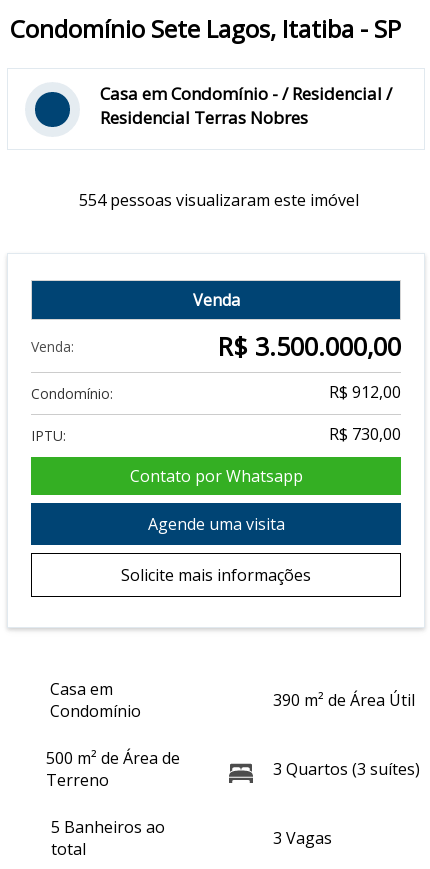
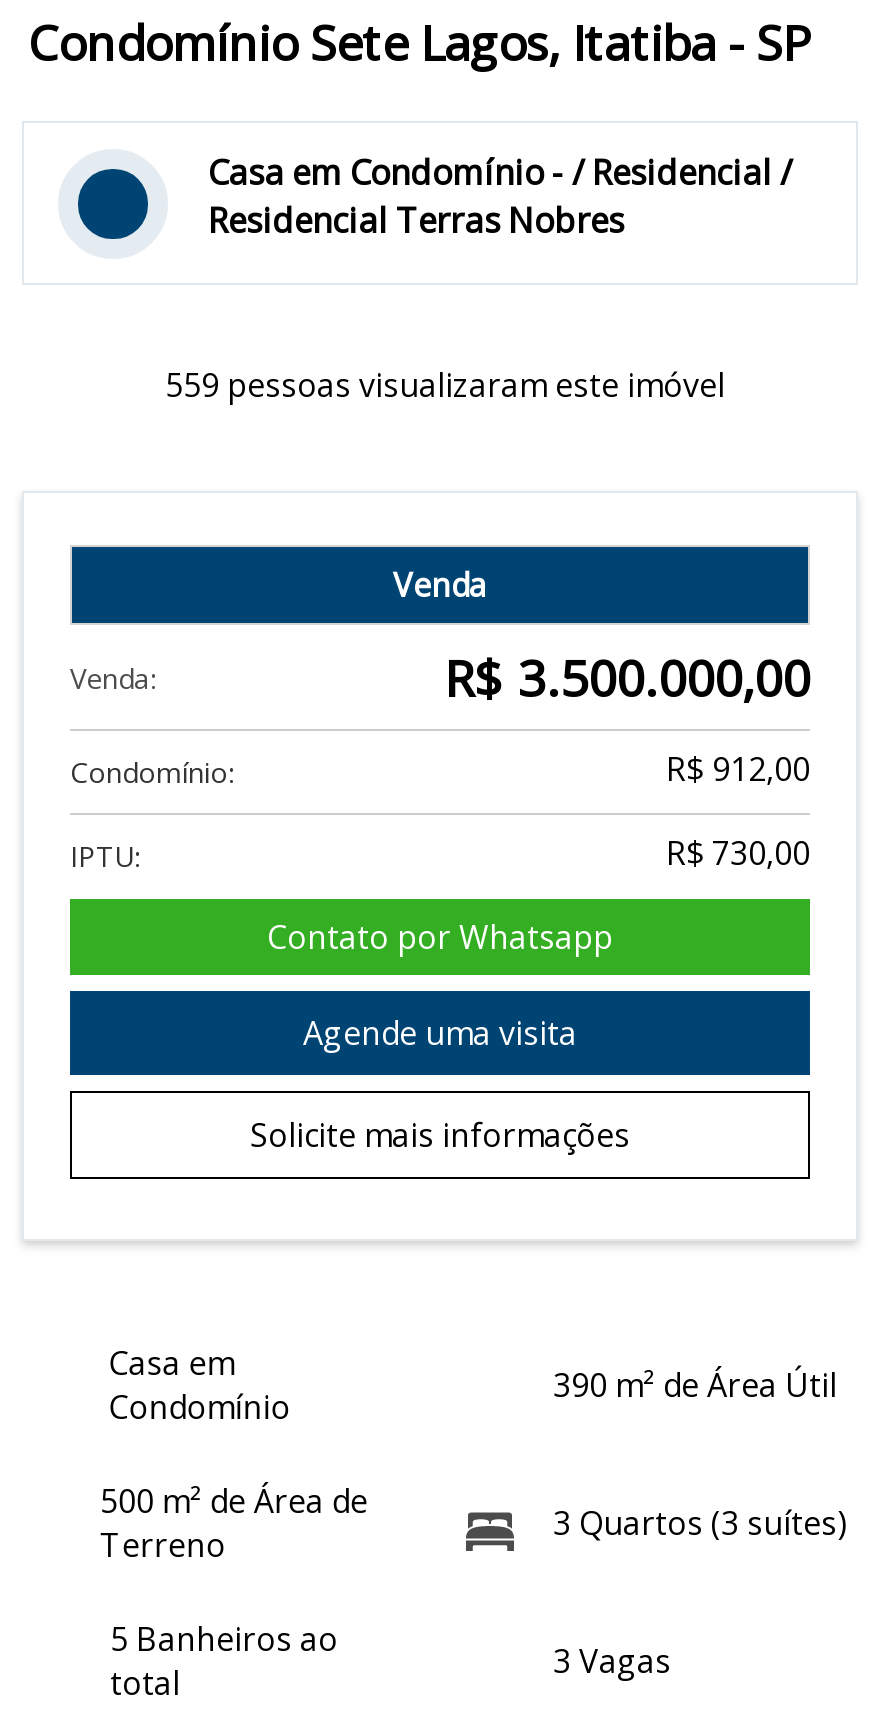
- 554 pessoas visualizaram este imóvel
+ 559 pessoas visualizaram este imóvel
